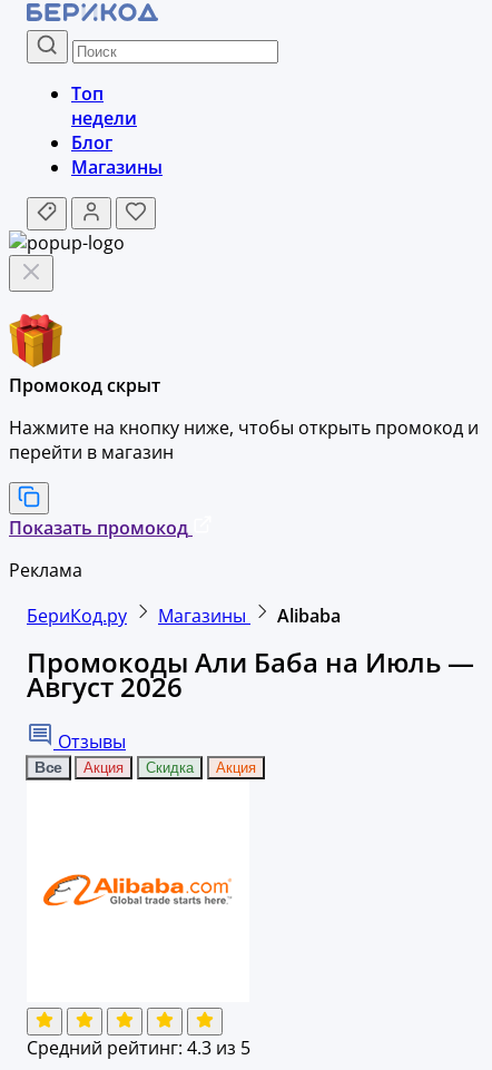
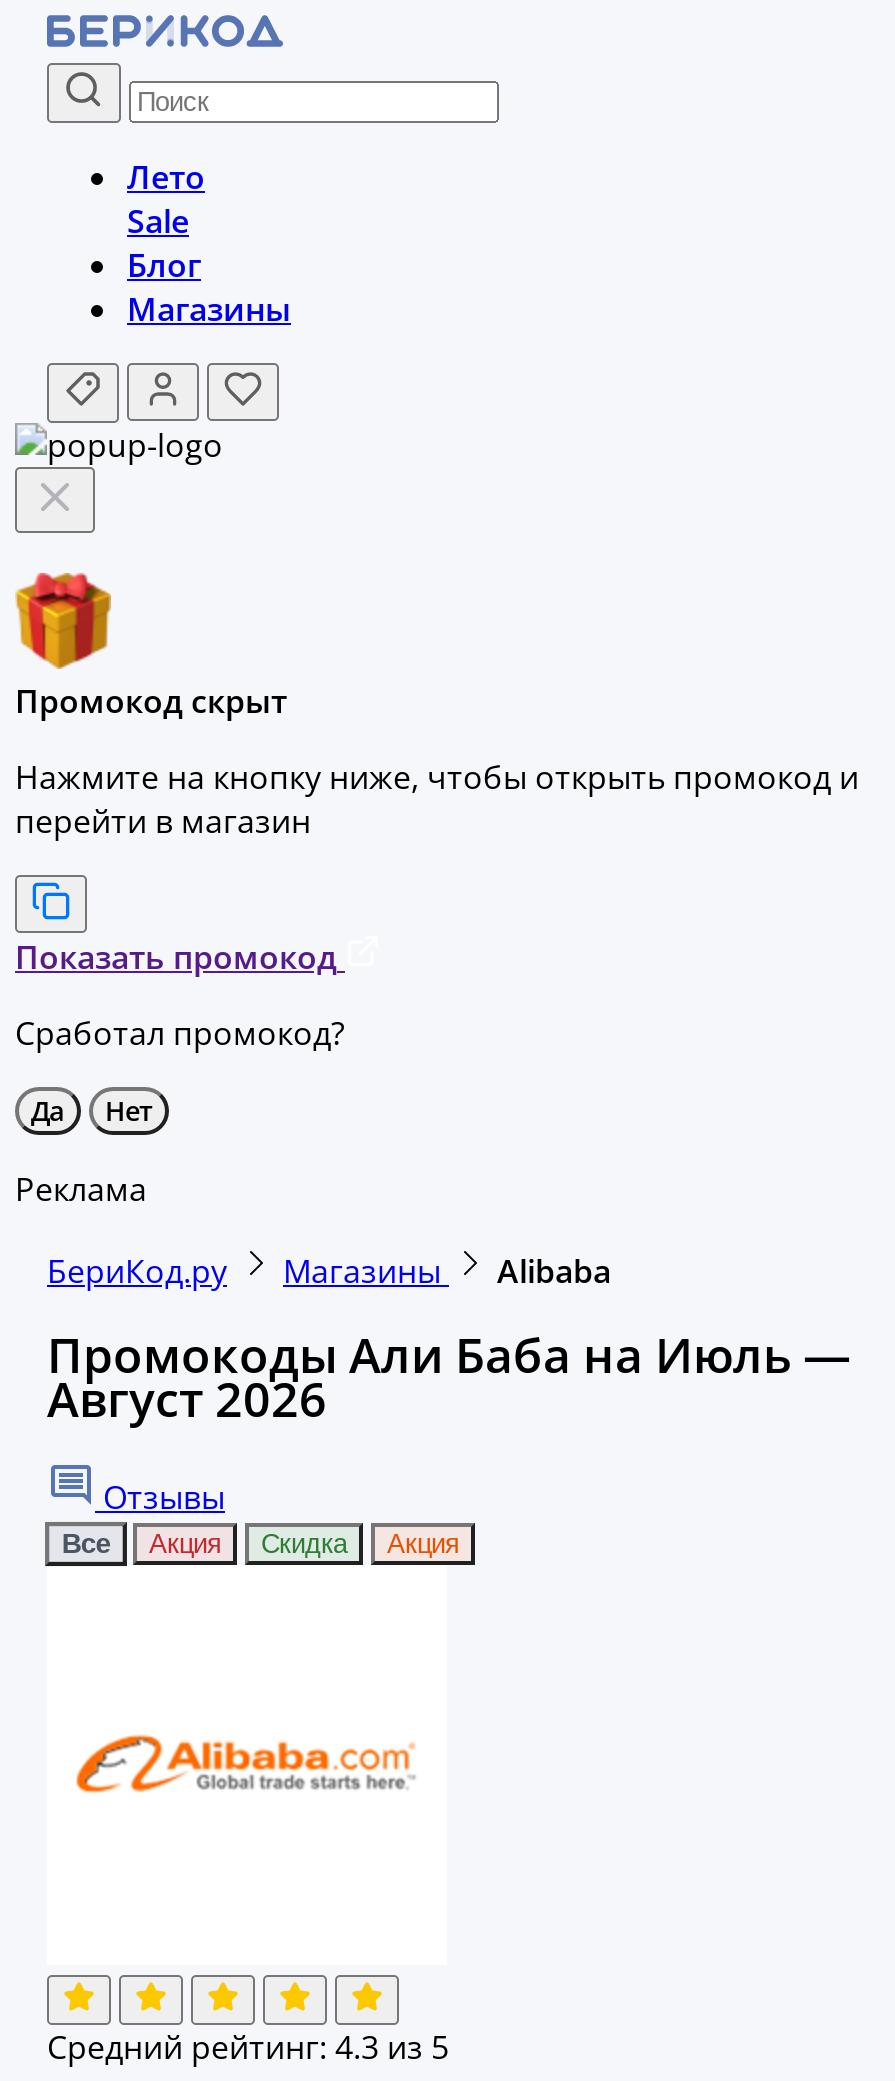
- Топ
- недели
+ Лето
+ Sale

+ Сработал промокод?
+ Да
+ Нет
